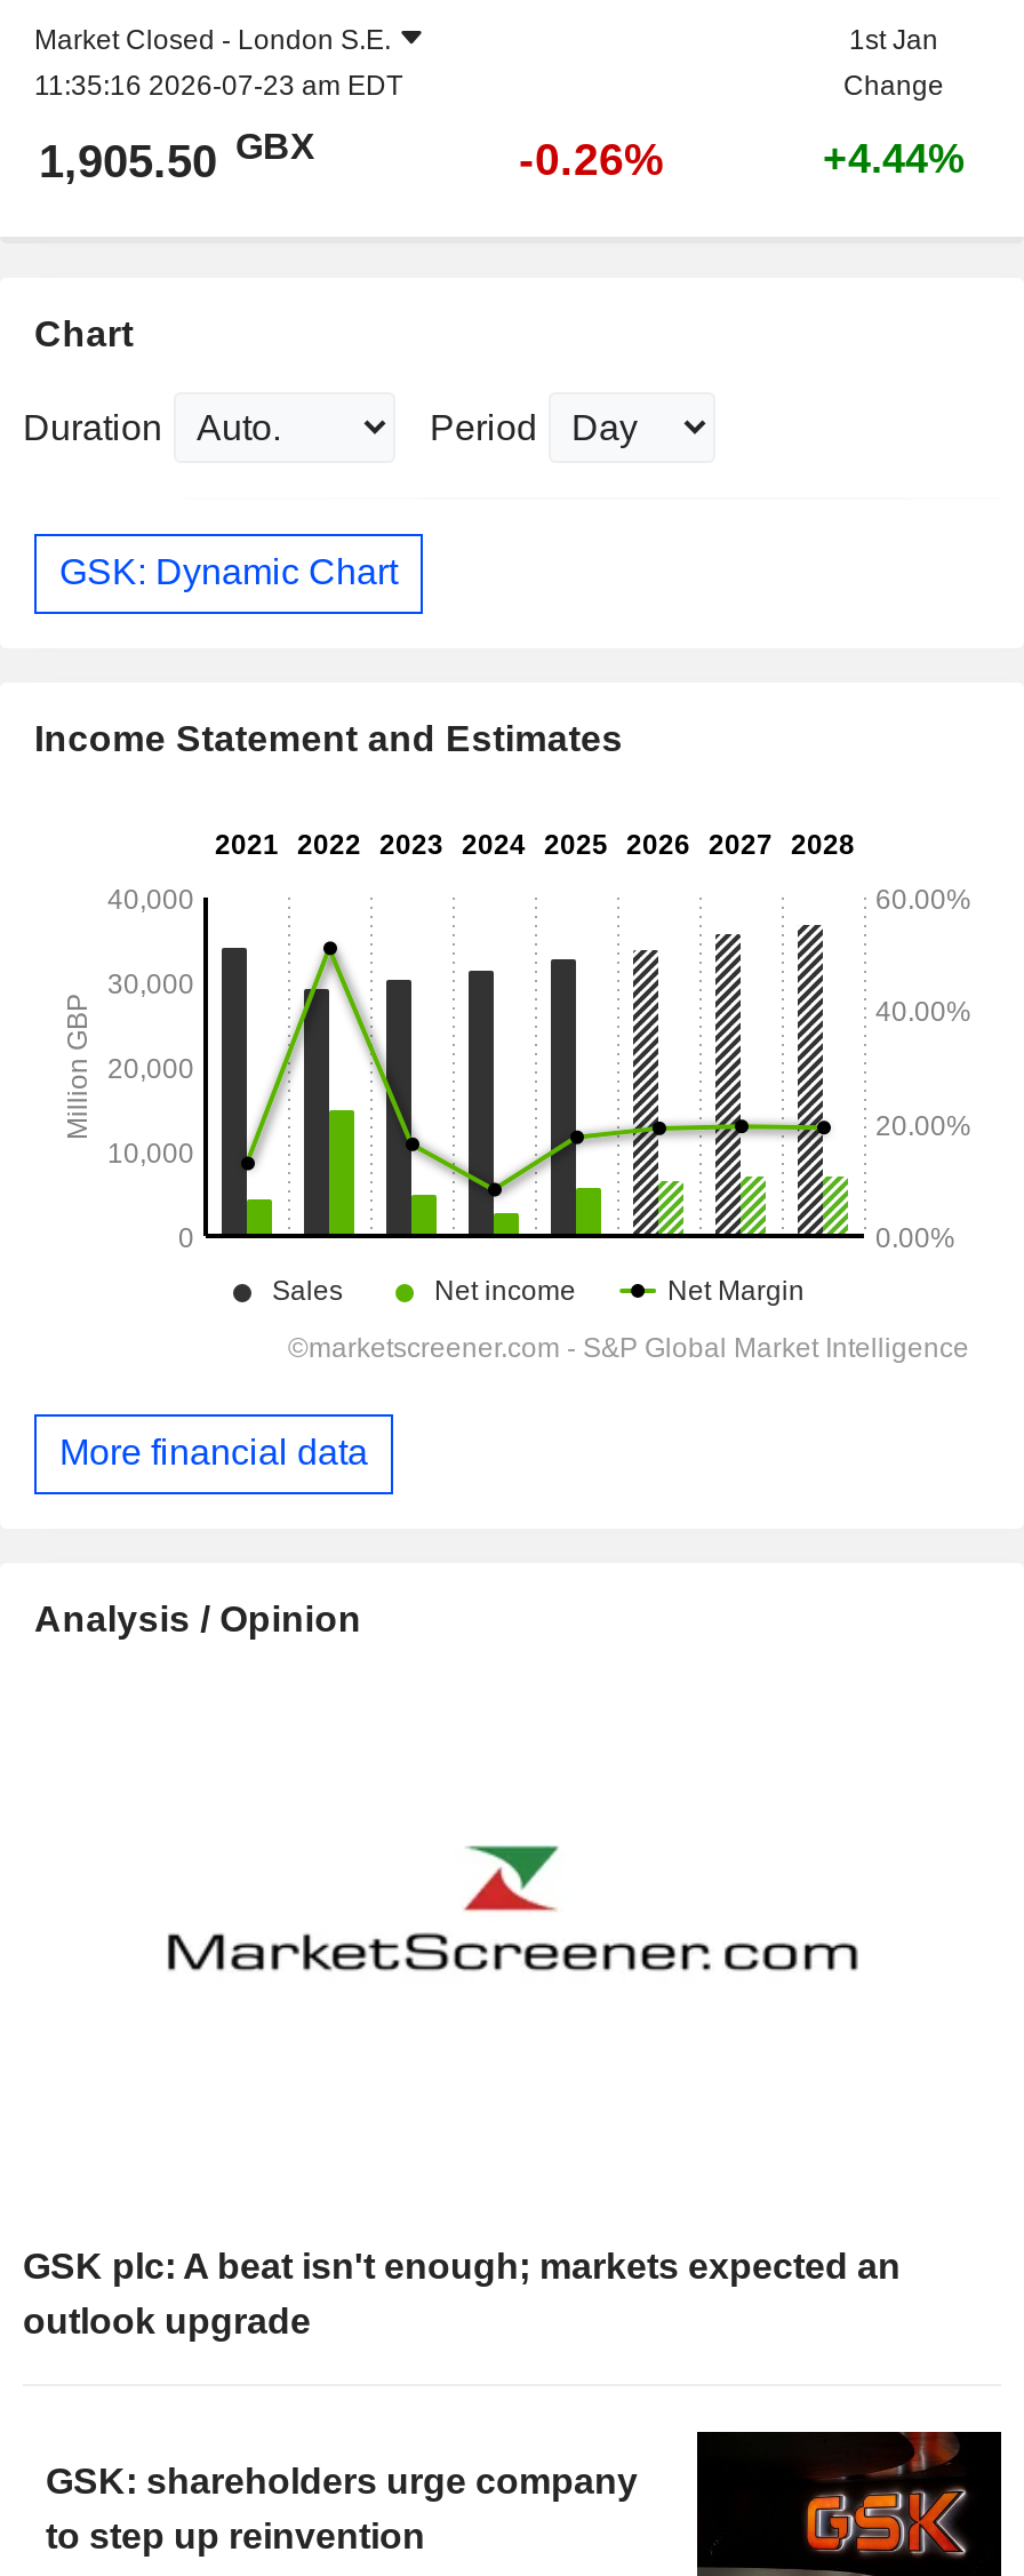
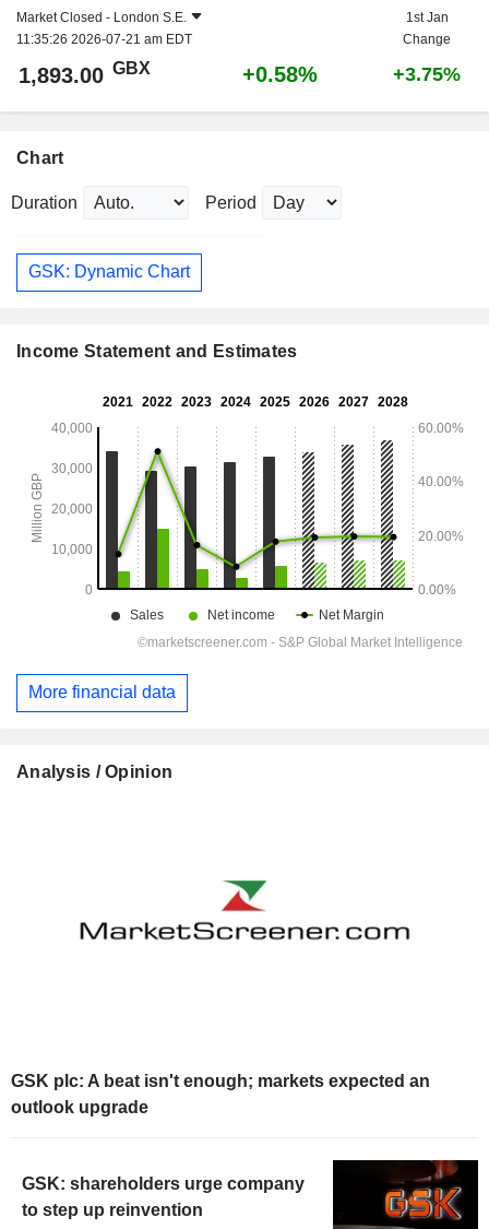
- 11:35:16 2026-07-23 am EDT
+ 11:35:26 2026-07-21 am EDT

- 1,905.50 GBX
+ 1,893.00 GBX

- -0.26%
+ +0.58%

- +4.44%
+ +3.75%
